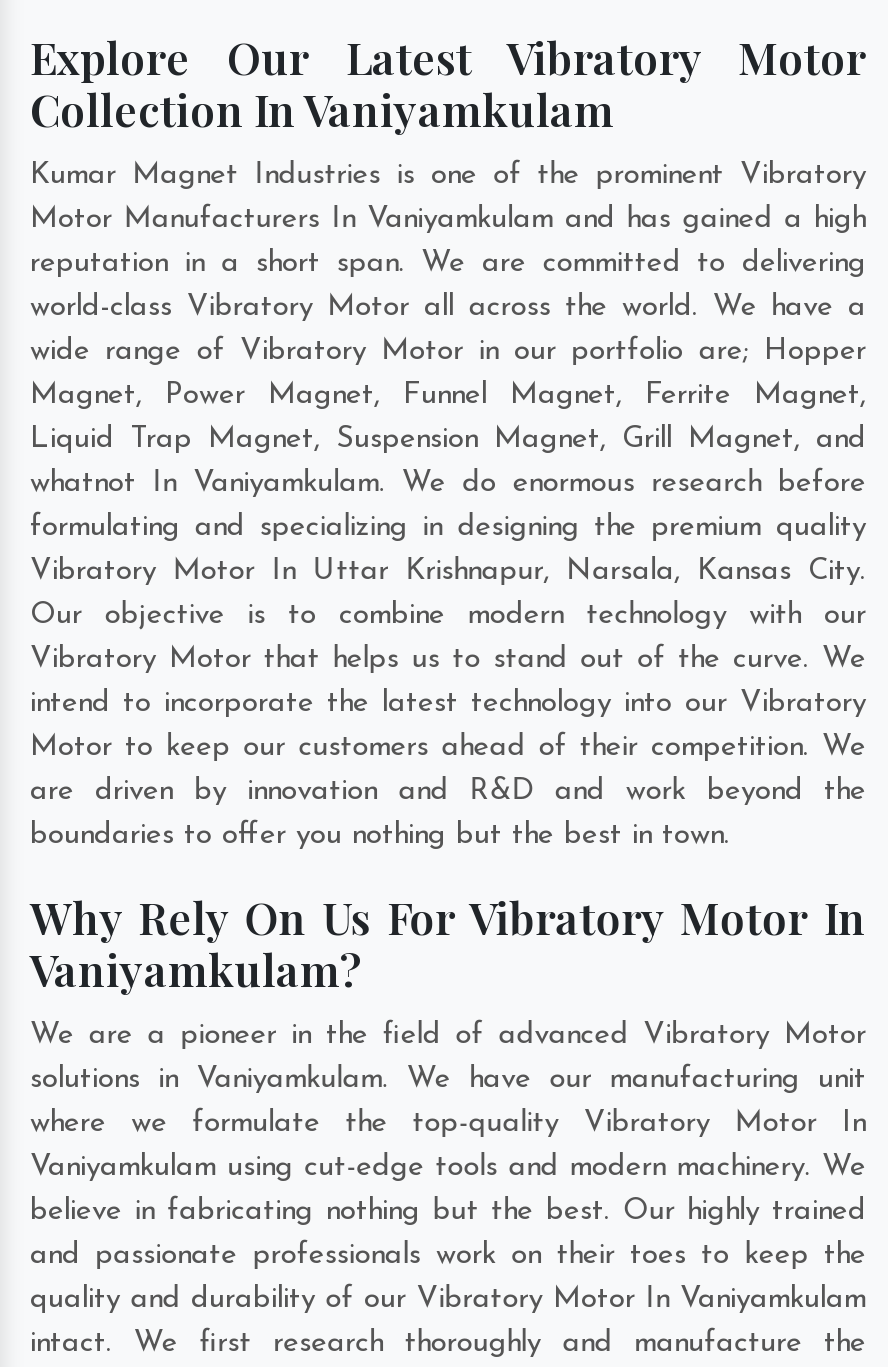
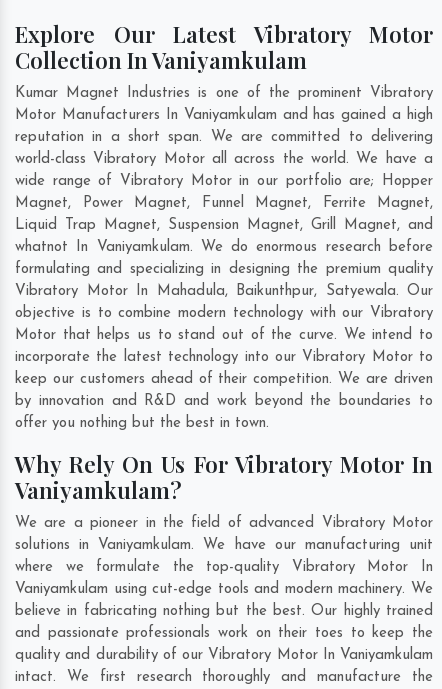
- Vibratory Motor In Uttar Krishnapur, Narsala, Kansas City.
+ Vibratory Motor In Mahadula, Baikunthpur, Satyewala. Our

- Our objective is to combine modern technology with our
+ objective is to combine modern technology with our Vibratory

- Vibratory Motor that helps us to stand out of the curve. We
+ Motor that helps us to stand out of the curve. We intend to

- intend to incorporate the latest technology into our Vibratory
+ incorporate the latest technology into our Vibratory Motor to

- Motor to keep our customers ahead of their competition. We
+ keep our customers ahead of their competition. We are driven

- are driven by innovation and R&D and work beyond the
+ by innovation and R&D and work beyond the boundaries to

- boundaries to offer you nothing but the best in town.
+ offer you nothing but the best in town.
